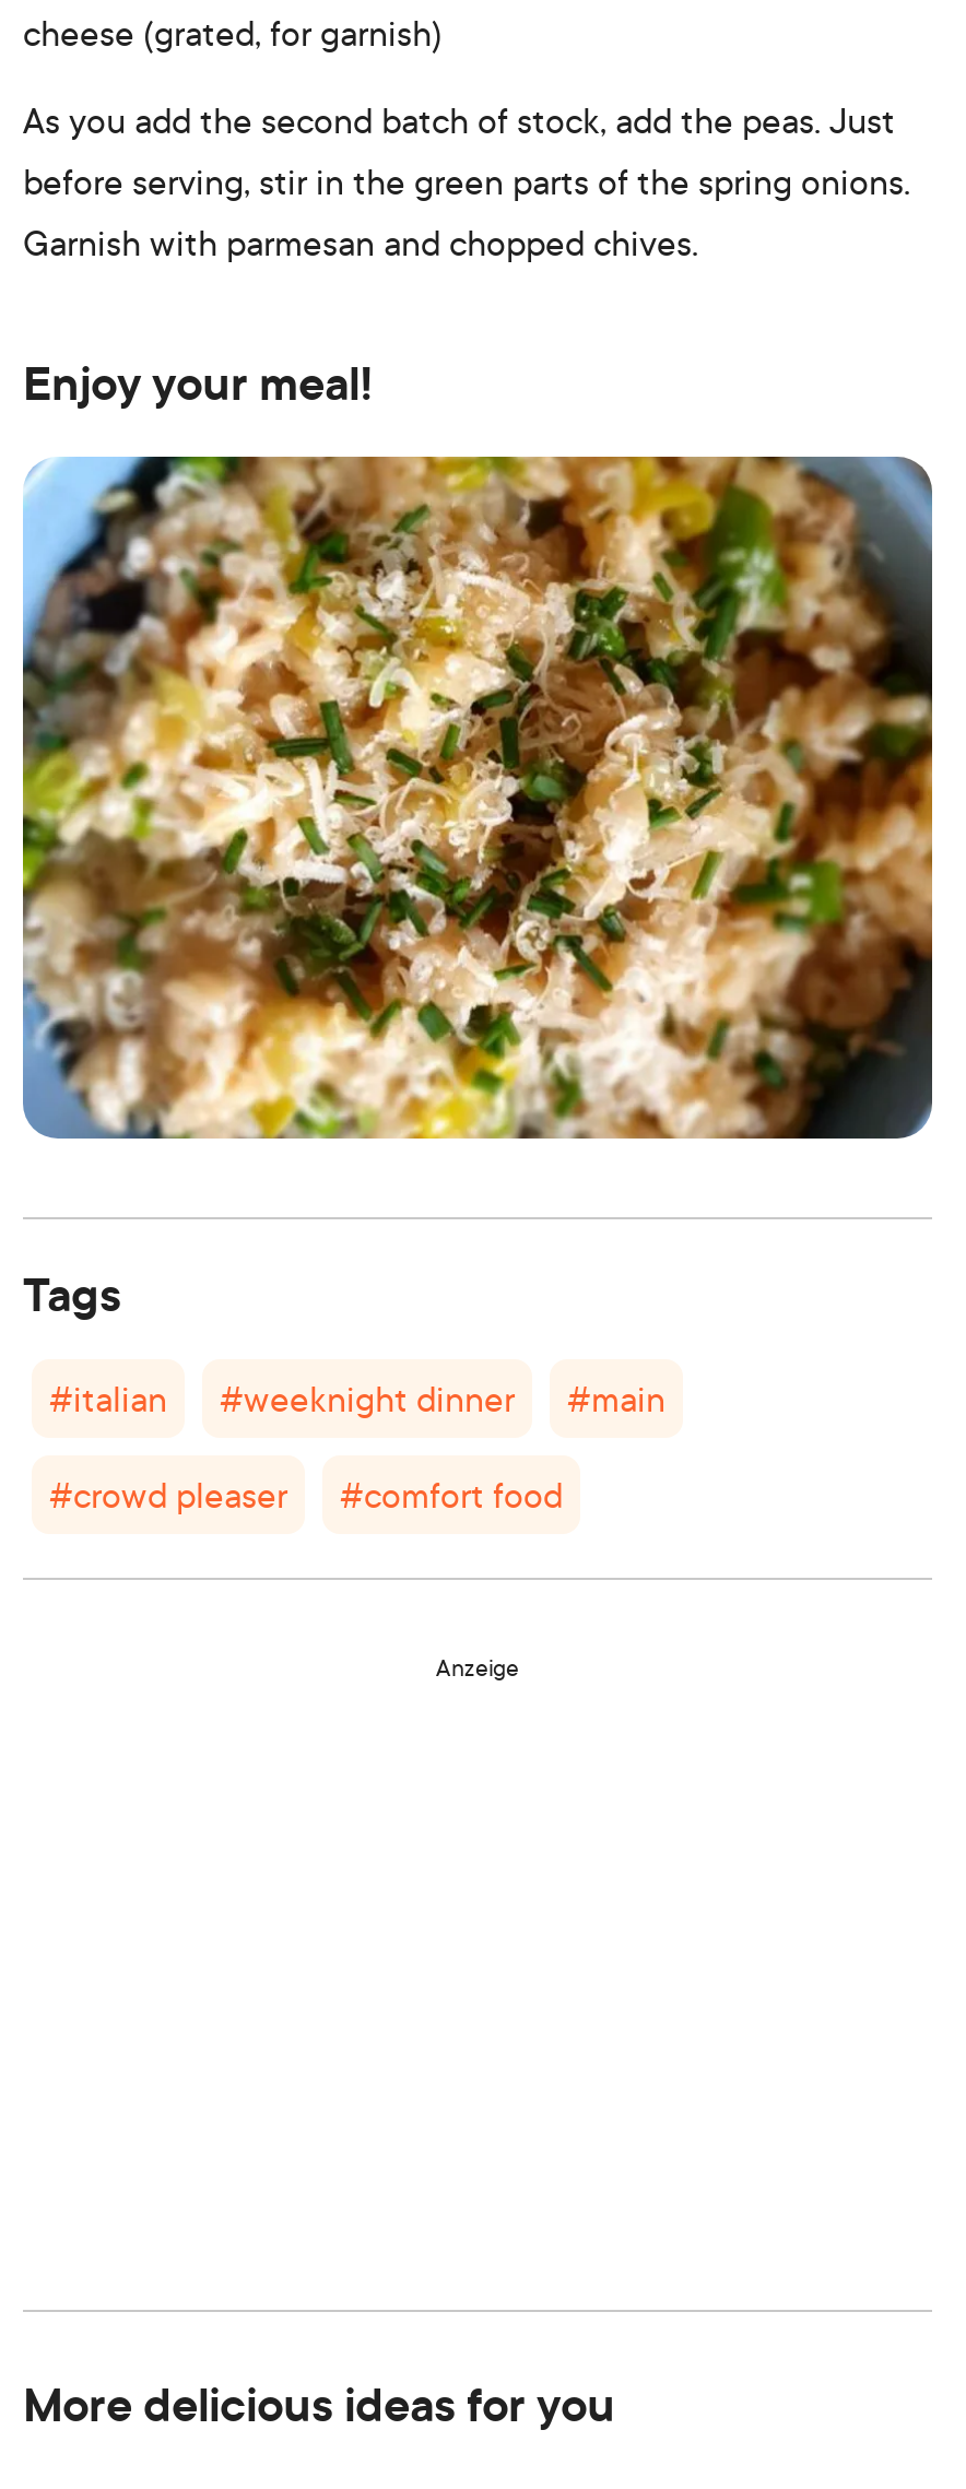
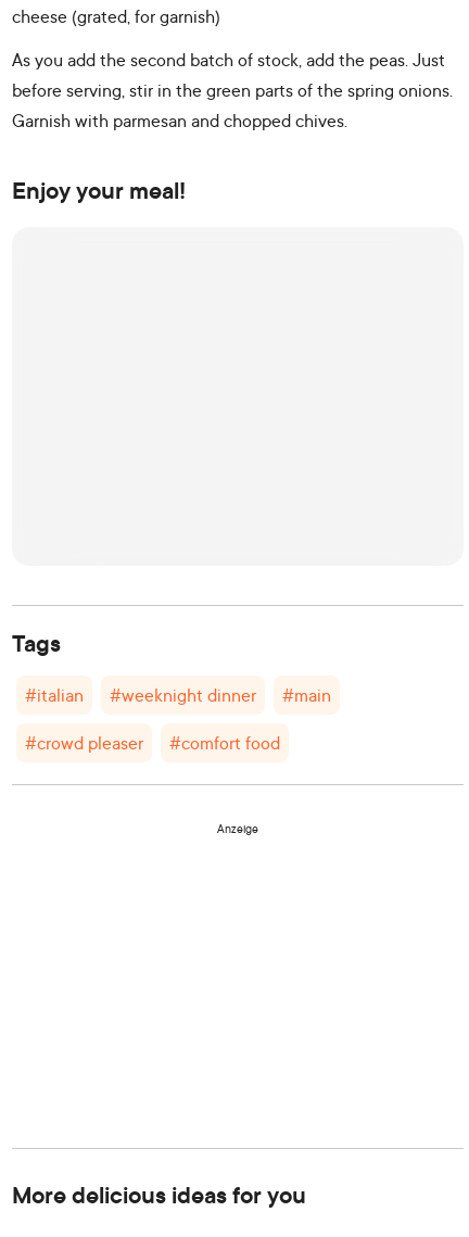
- [image]
